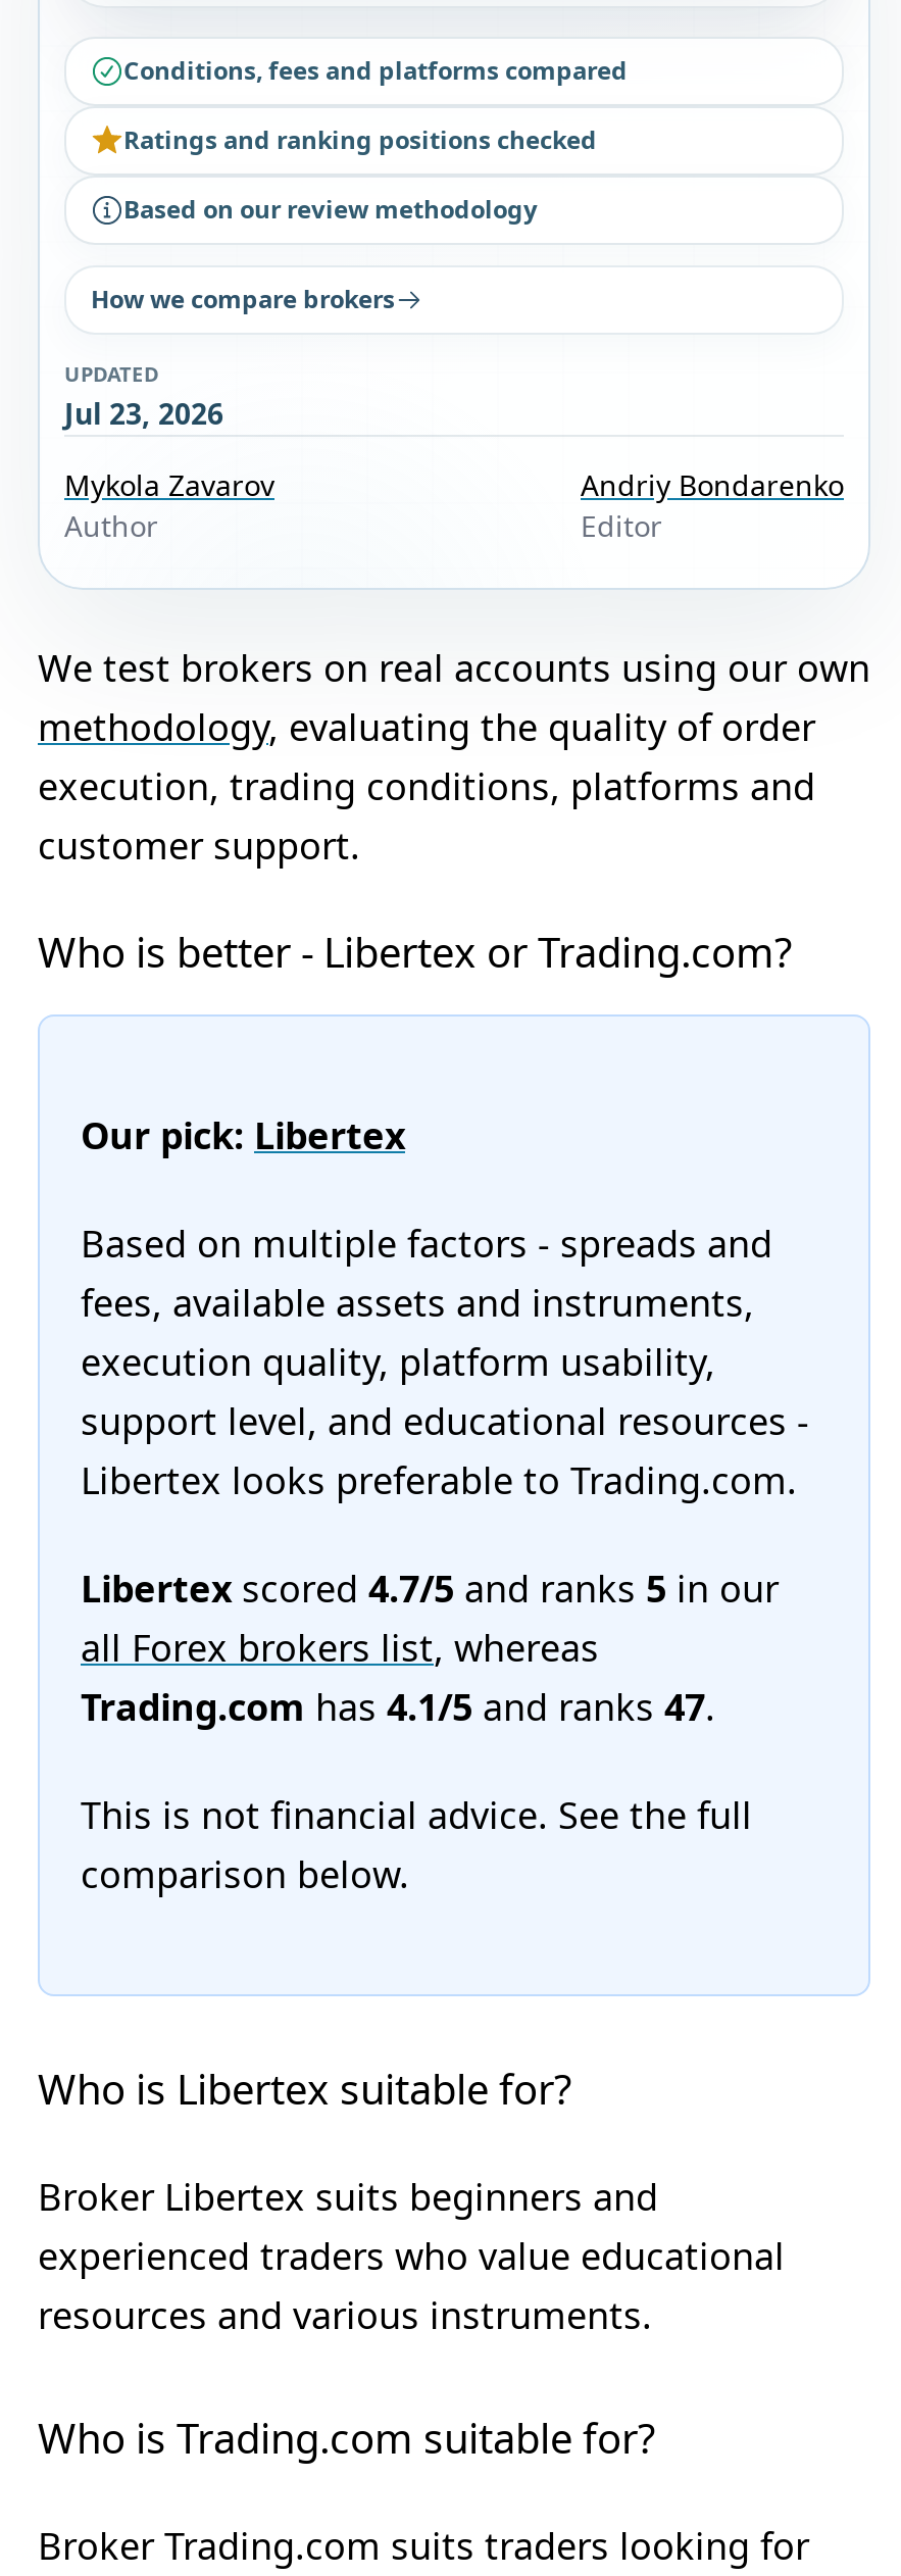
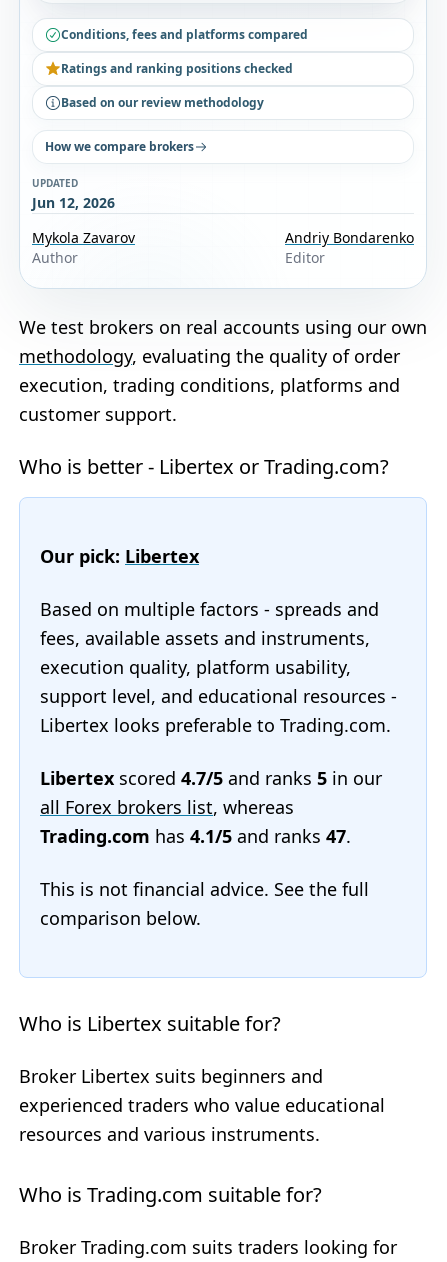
- Jul 23, 2026
+ Jun 12, 2026
